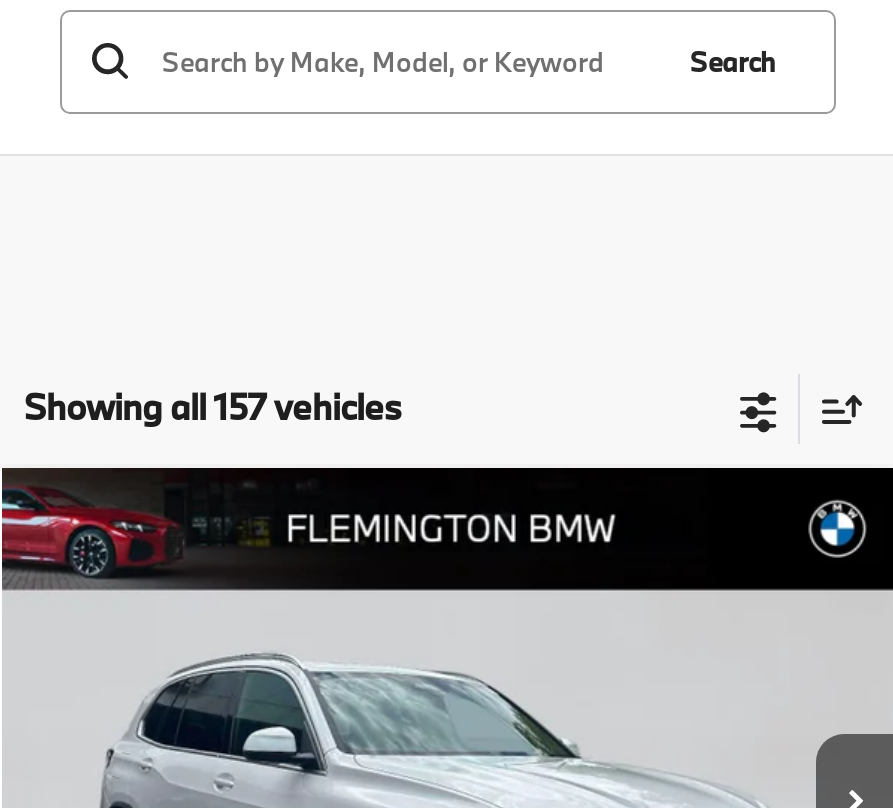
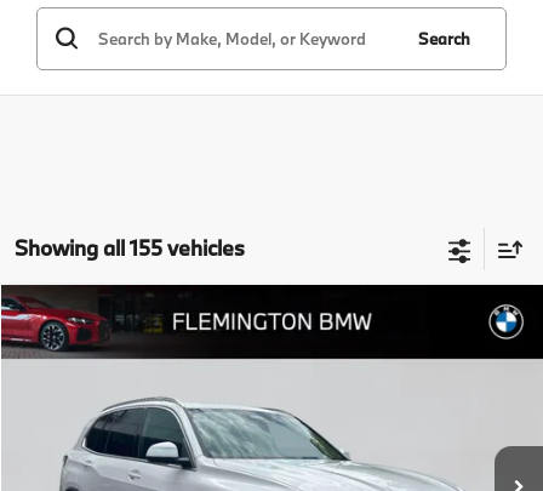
- Showing all 157 vehicles
+ Showing all 155 vehicles
